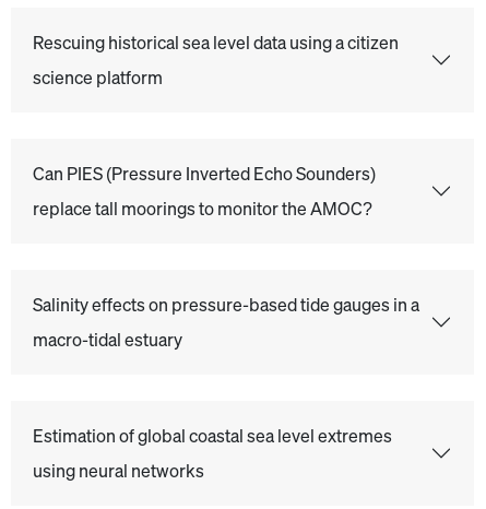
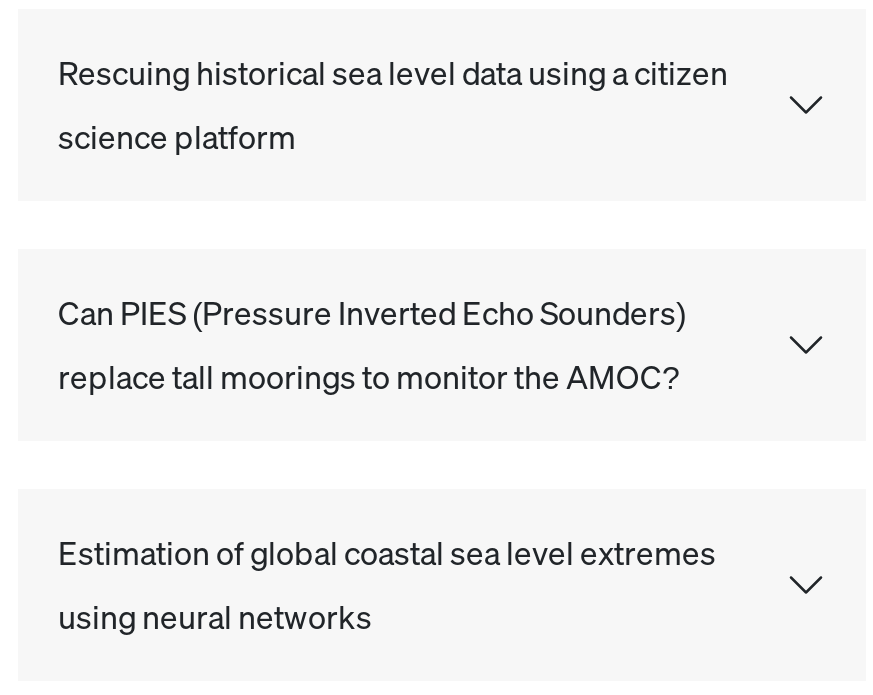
- Salinity effects on pressure-based tide gauges in a
- macro-tidal estuary
